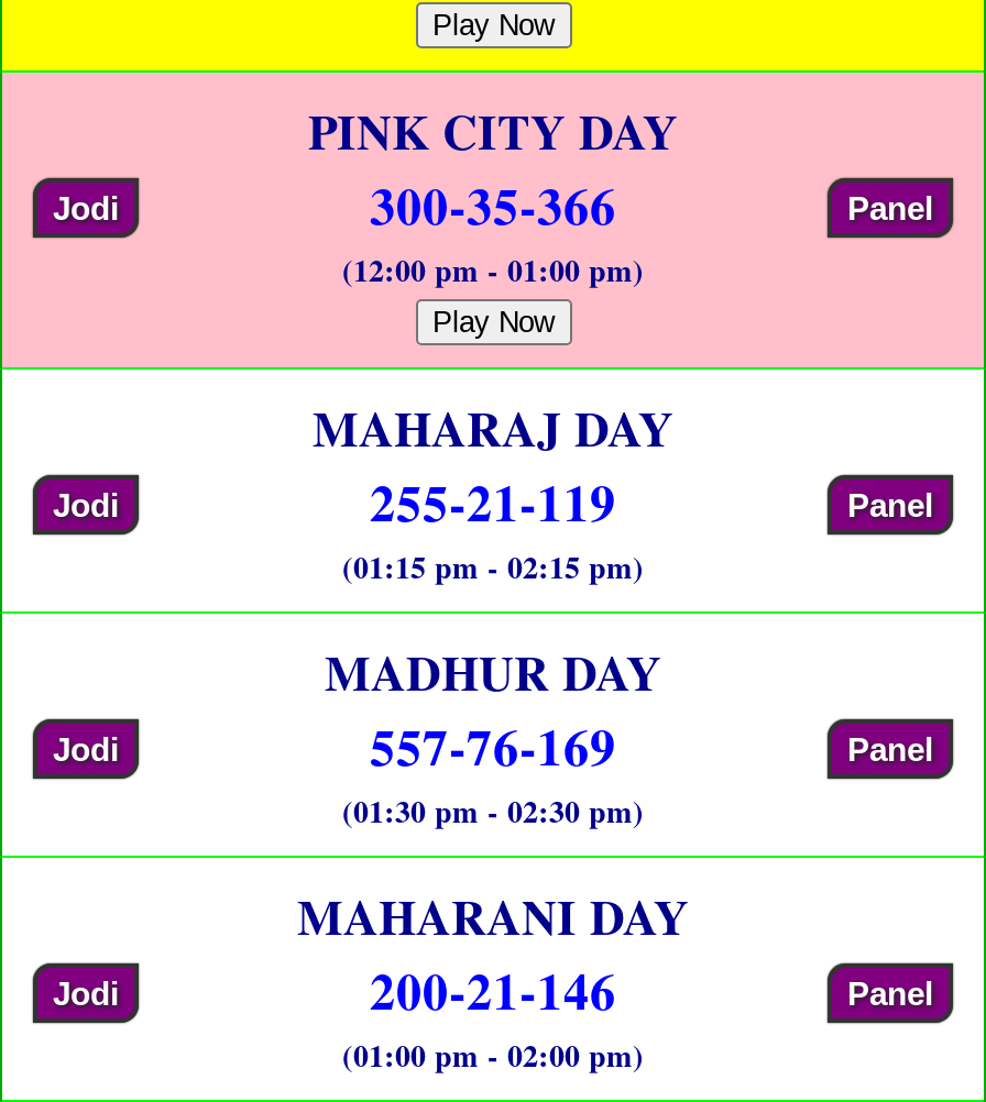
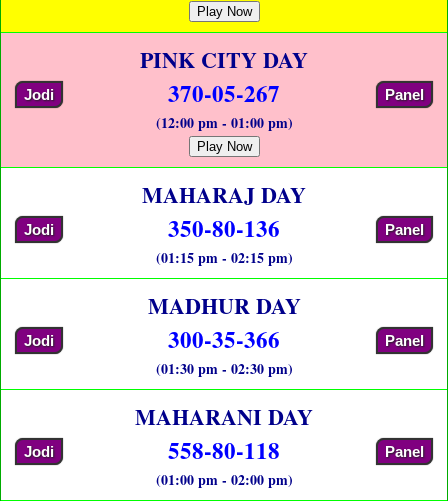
- 300-35-366
+ 370-05-267

- 255-21-119
+ 350-80-136

- 557-76-169
+ 300-35-366

- 200-21-146
+ 558-80-118
